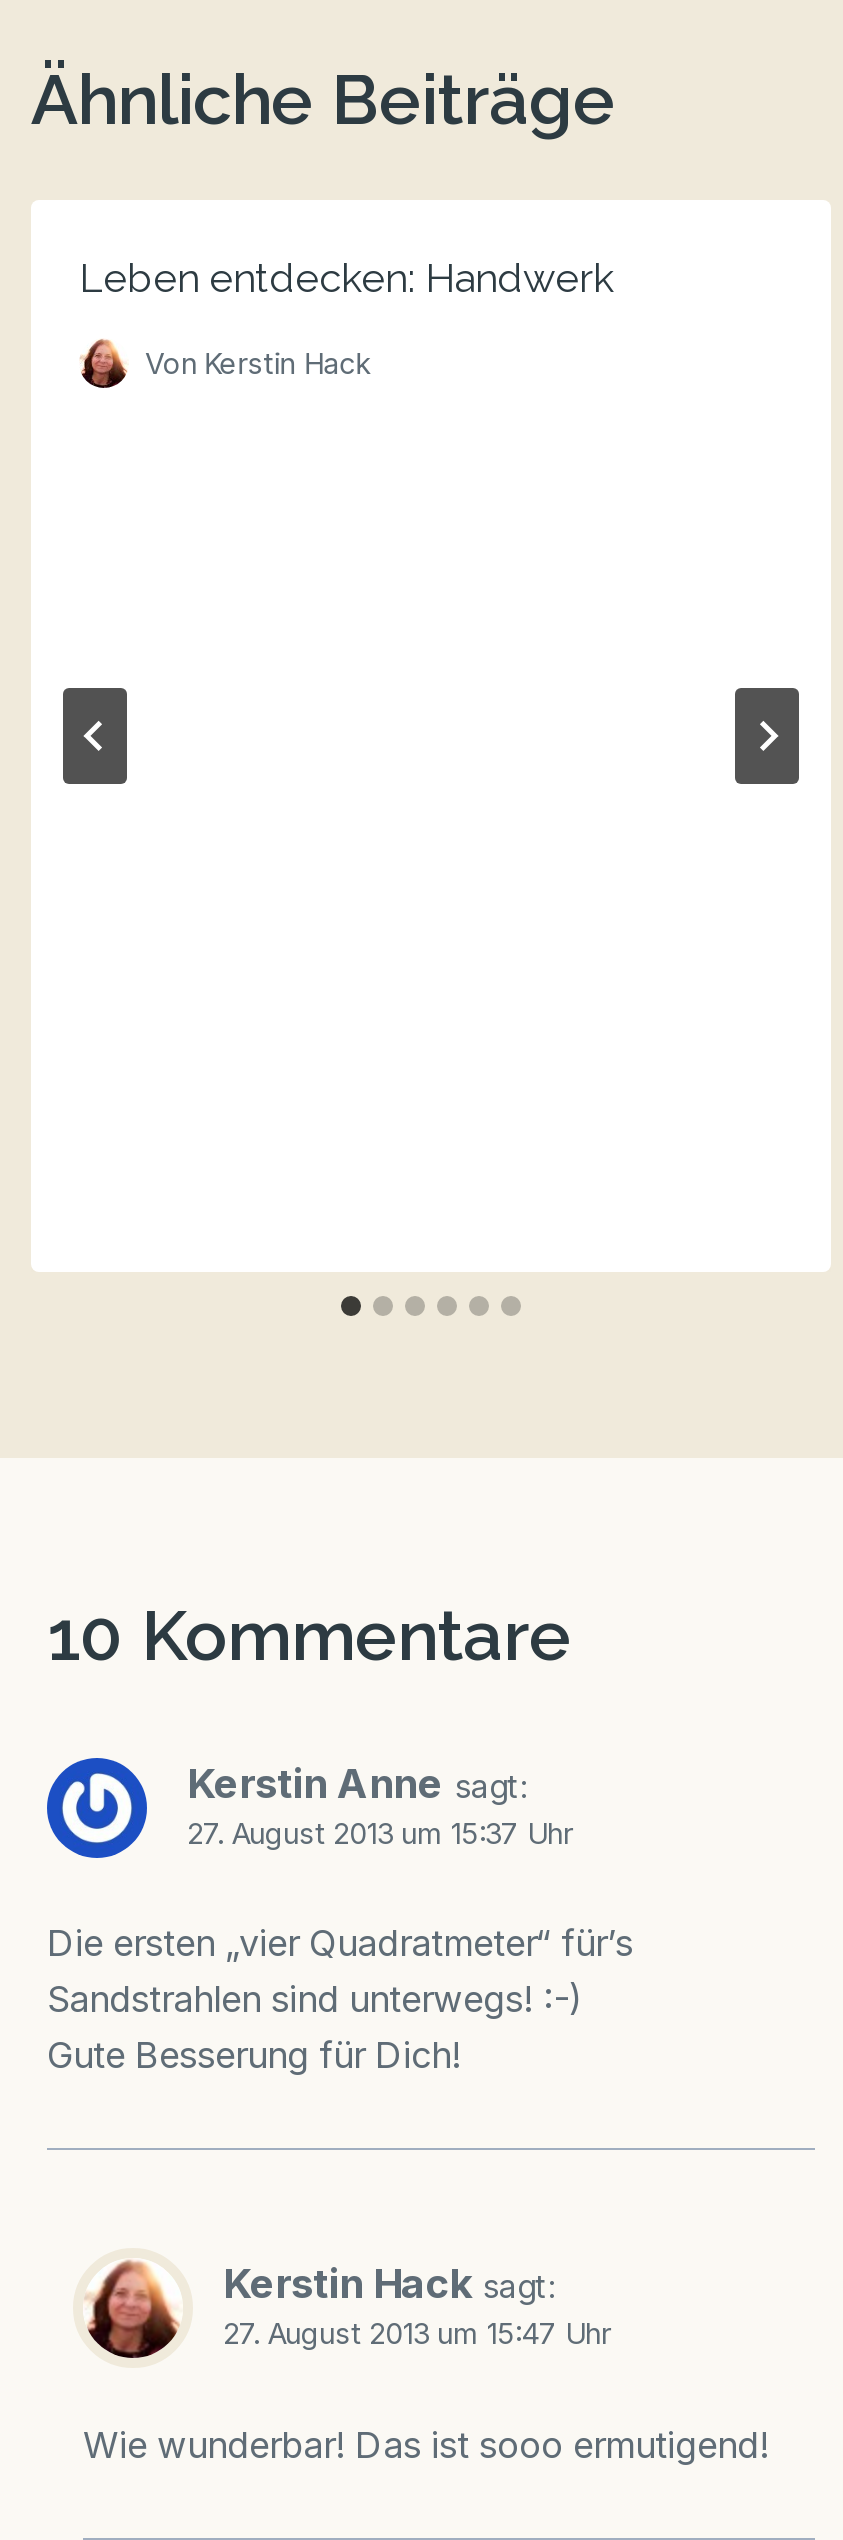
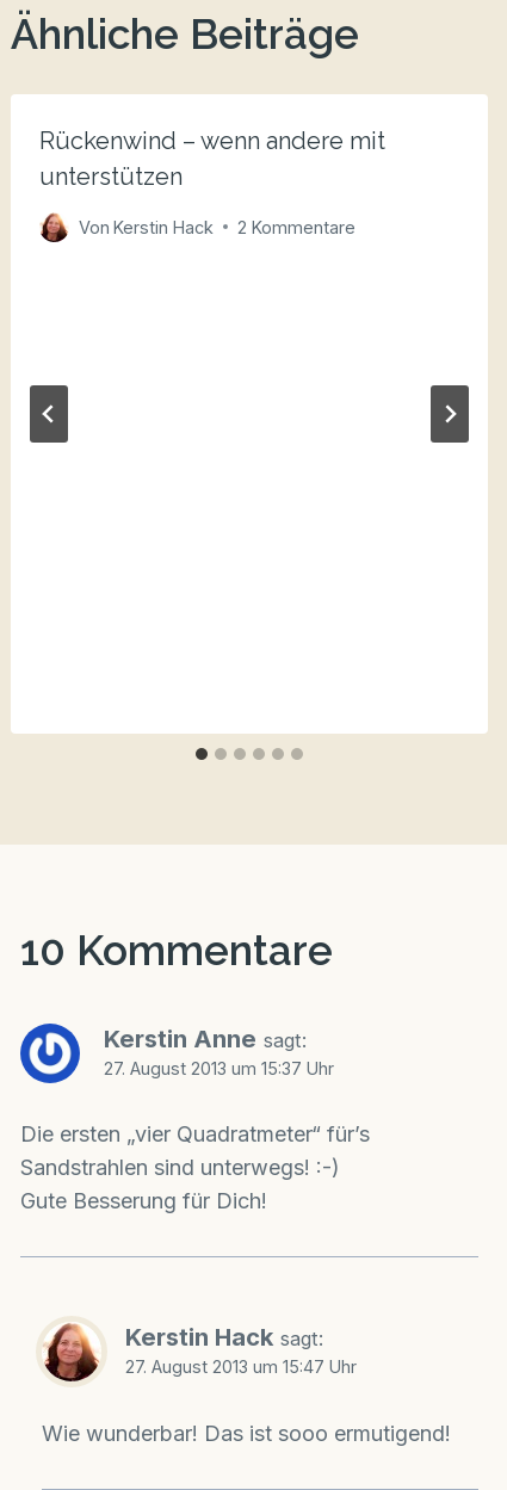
- Leben entdecken: Handwerk
+ Rückenwind – wenn andere mit
+ unterstützen

moved down: Von Kerstin Hack

+ 2 Kommentare
